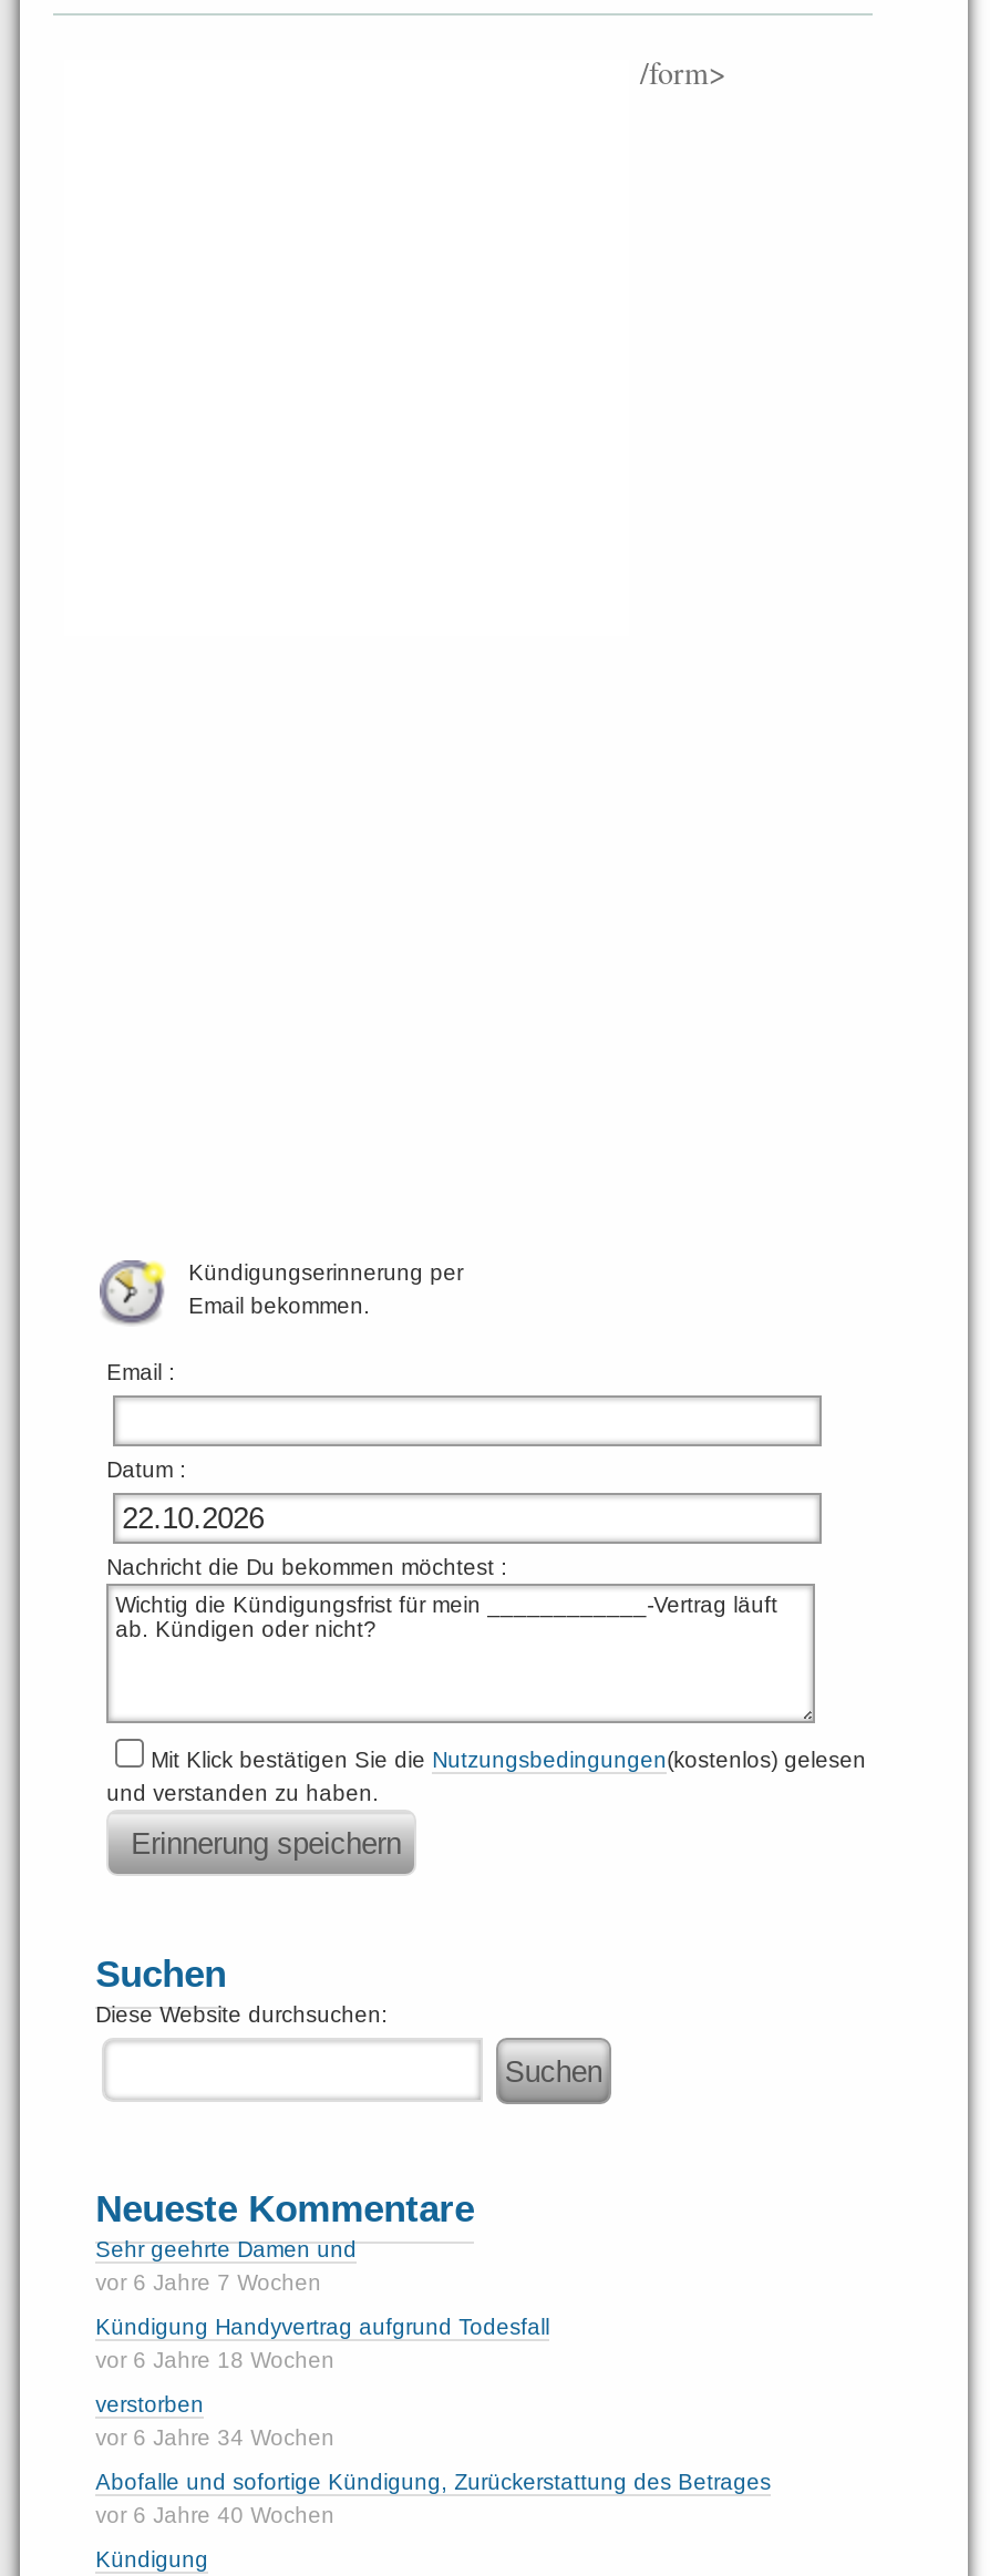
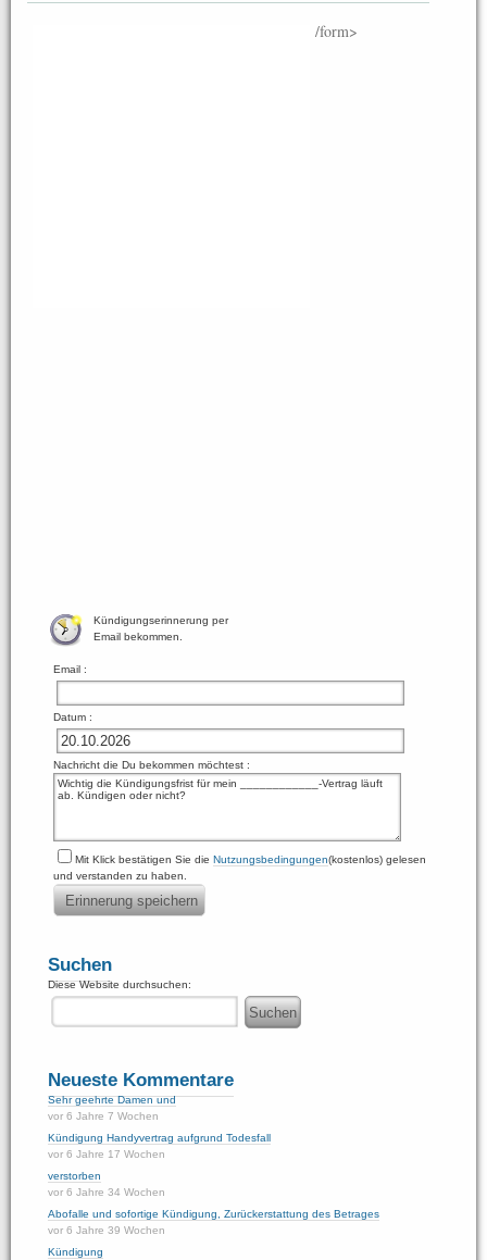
- vor 6 Jahre 18 Wochen
+ vor 6 Jahre 17 Wochen

- vor 6 Jahre 40 Wochen
+ vor 6 Jahre 39 Wochen
